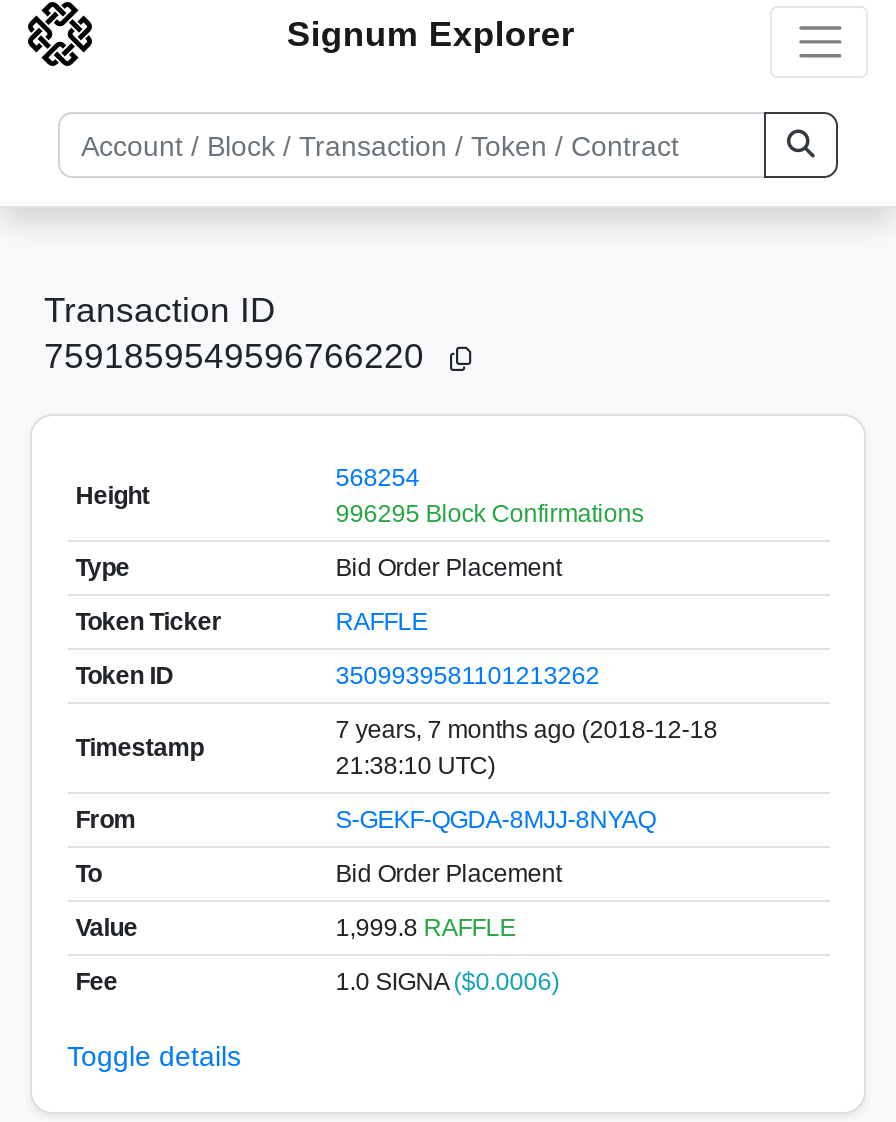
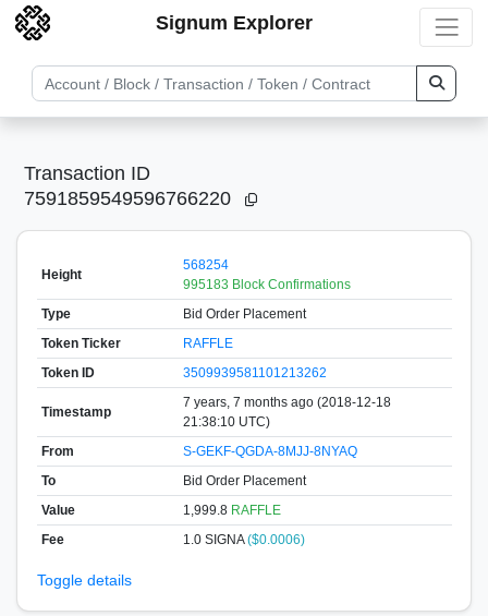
- 996295 Block Confirmations
+ 995183 Block Confirmations
